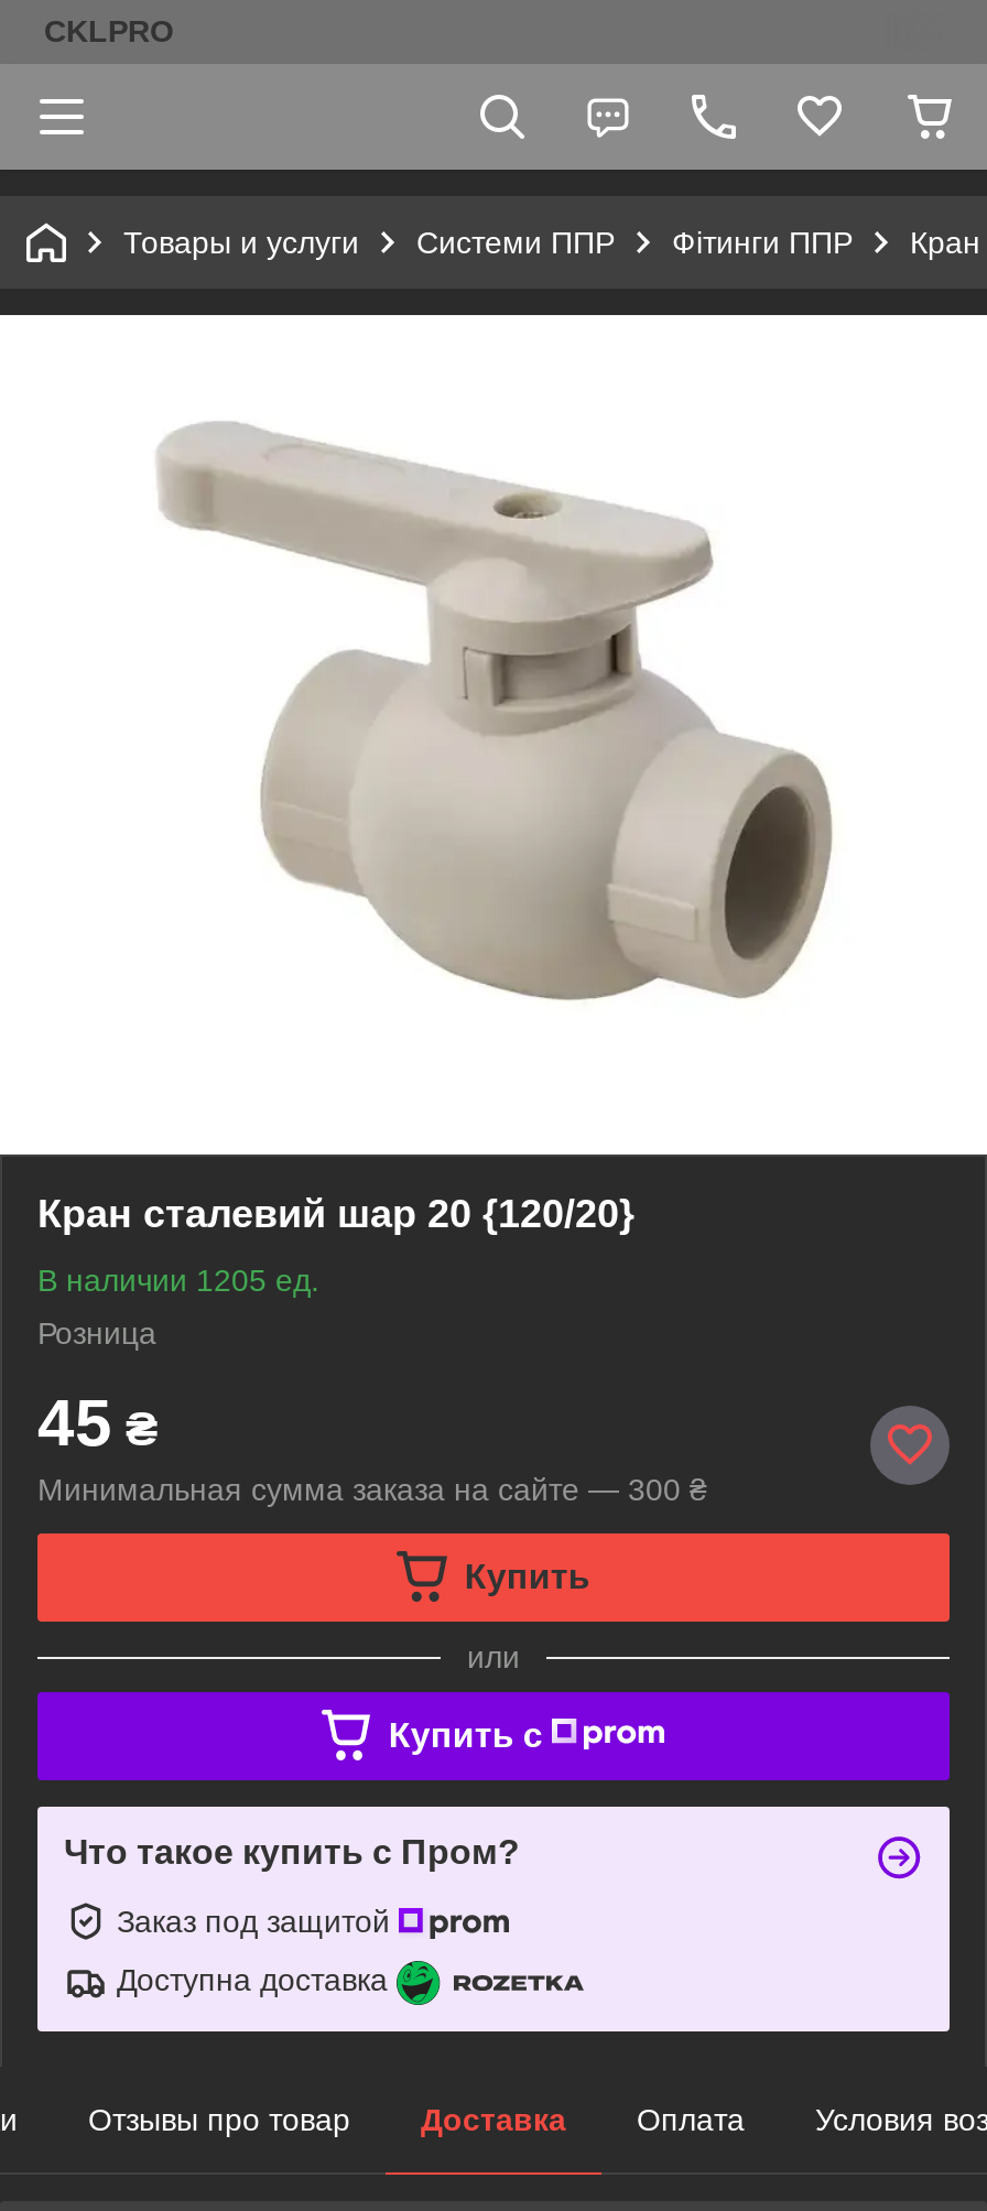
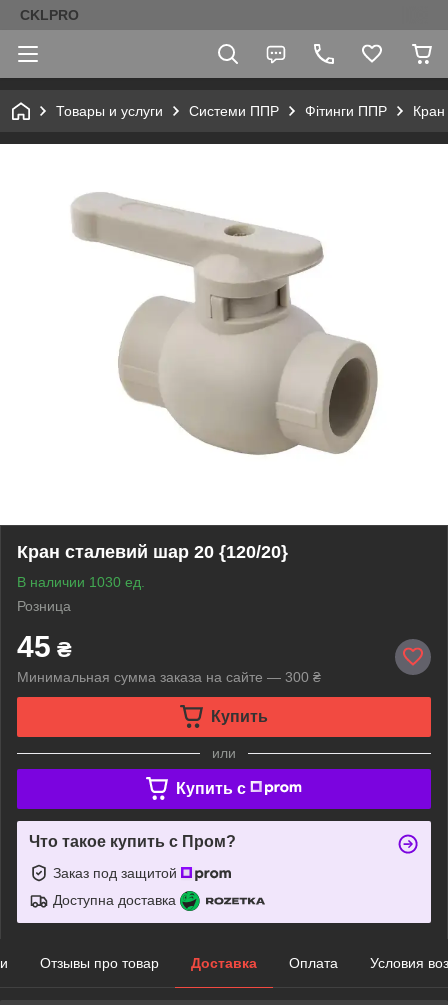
- В наличии 1205 ед.
+ В наличии 1030 ед.
